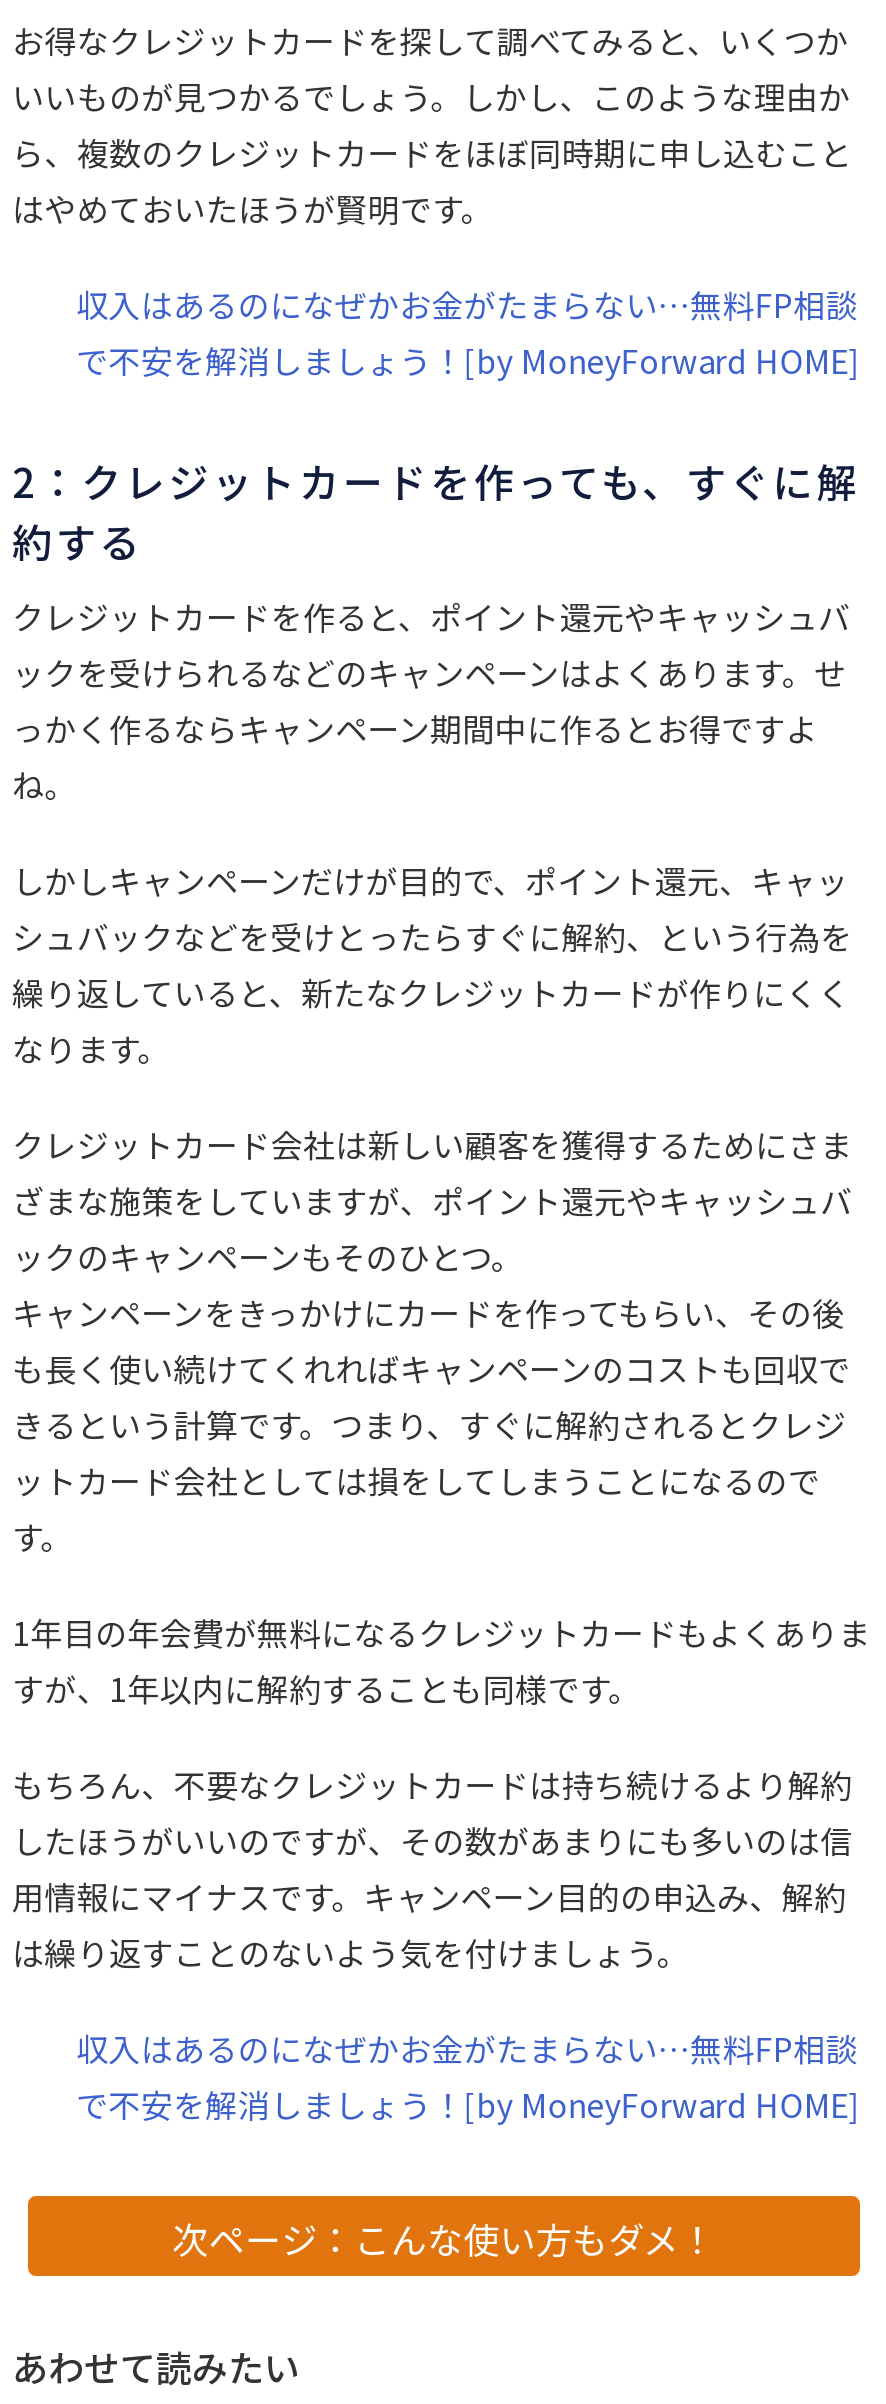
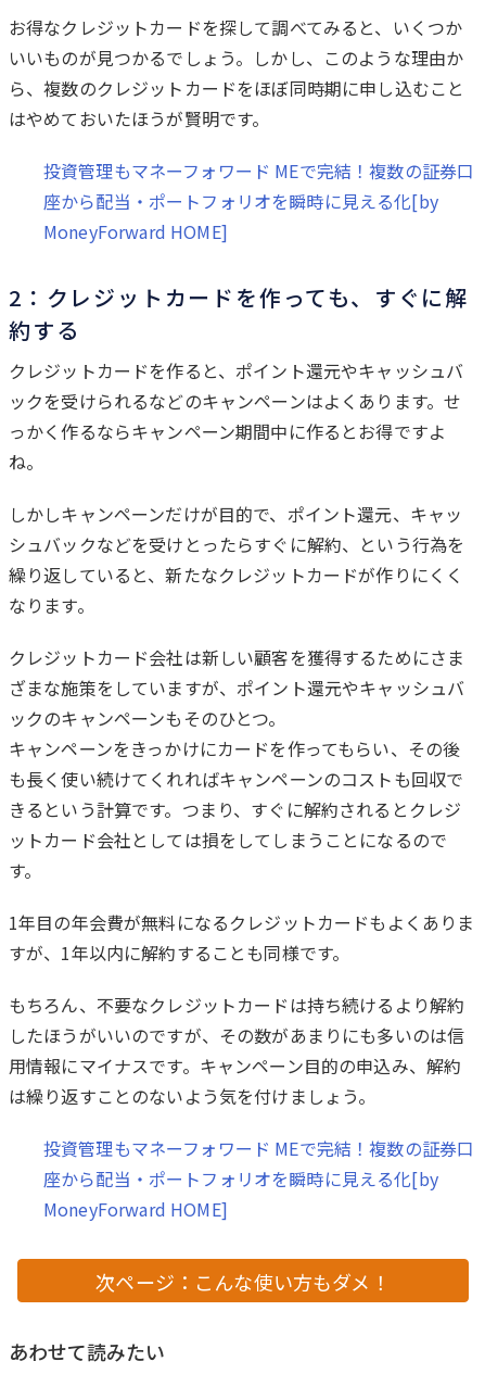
- 収入はあるのになぜかお金がたまらない…無料FP相談
- で不安を解消しましょう！[by MoneyForward HOME]
+ 投資管理もマネーフォワード MEで完結！複数の証券口
+ 座から配当・ポートフォリオを瞬時に見える化[by
+ MoneyForward HOME]

- 収入はあるのになぜかお金がたまらない…無料FP相談
- で不安を解消しましょう！[by MoneyForward HOME]
+ 投資管理もマネーフォワード MEで完結！複数の証券口
+ 座から配当・ポートフォリオを瞬時に見える化[by
+ MoneyForward HOME]
